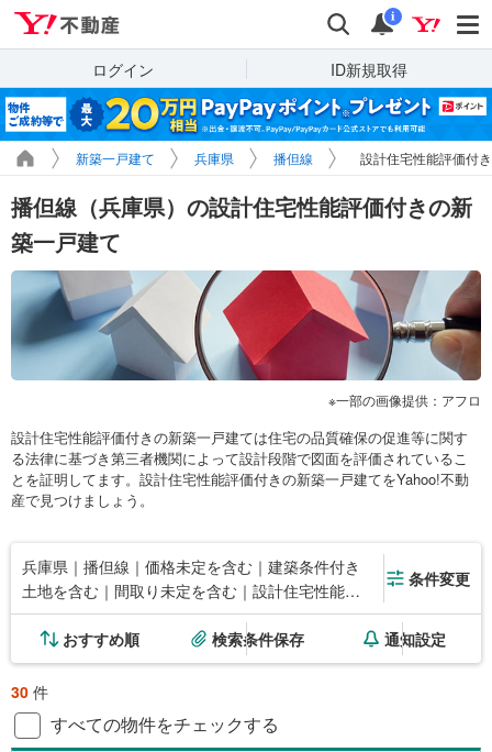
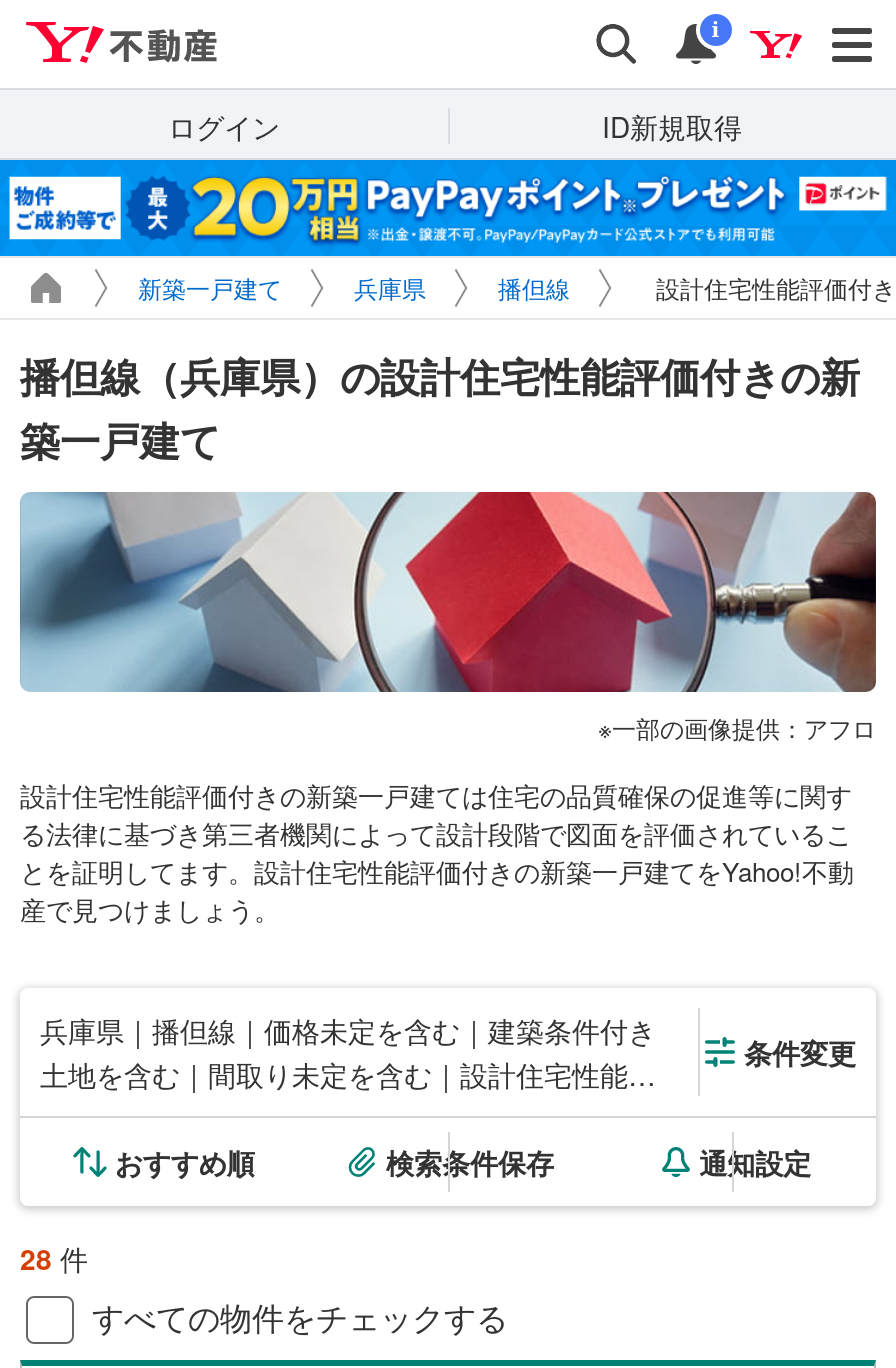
- 30件
+ 28件
